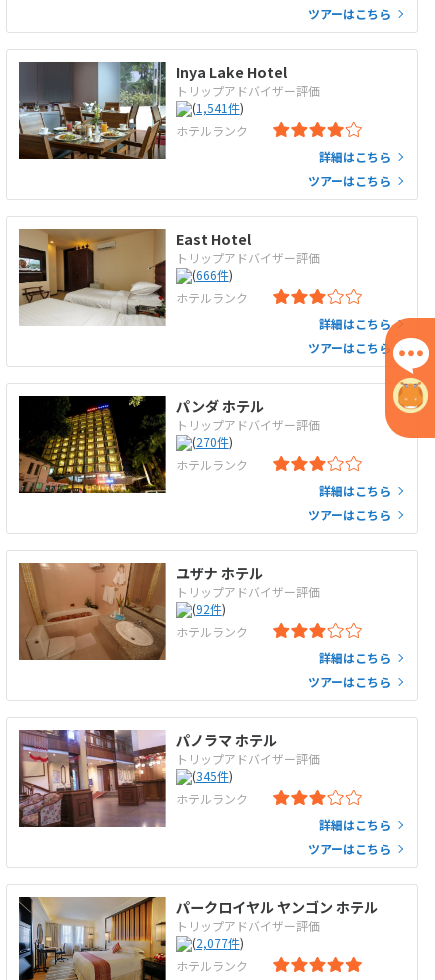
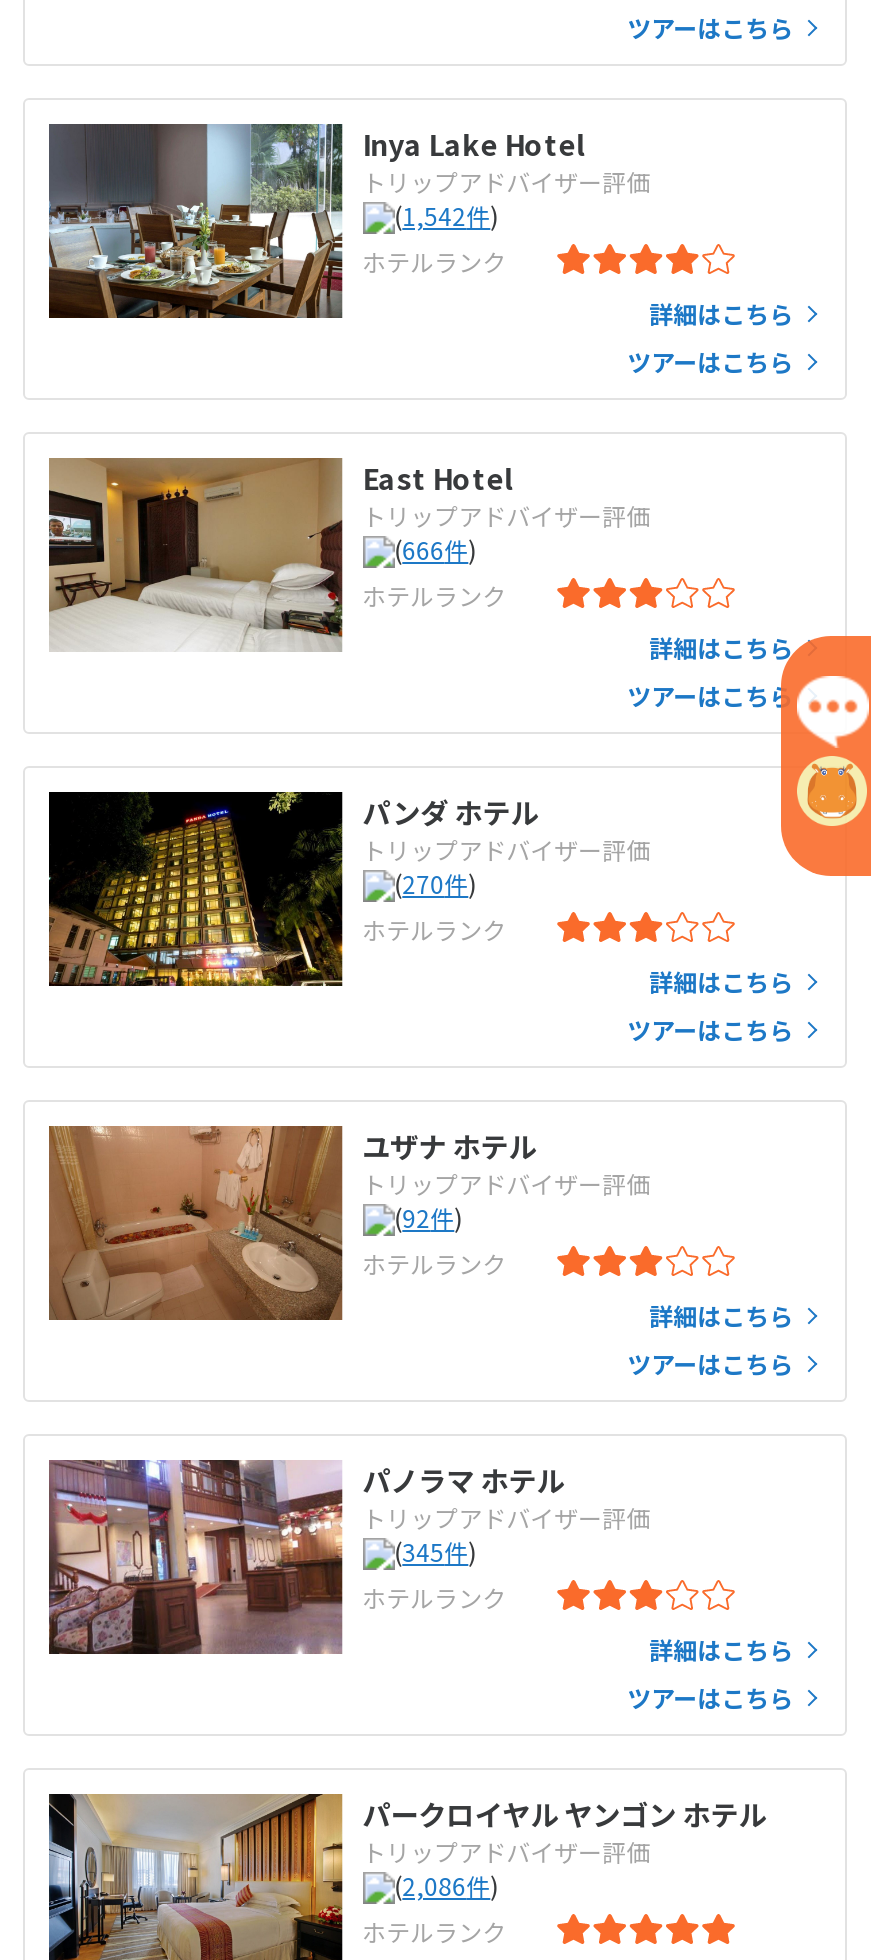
- (1,541件)
+ (1,542件)

- (2,077件)
+ (2,086件)
